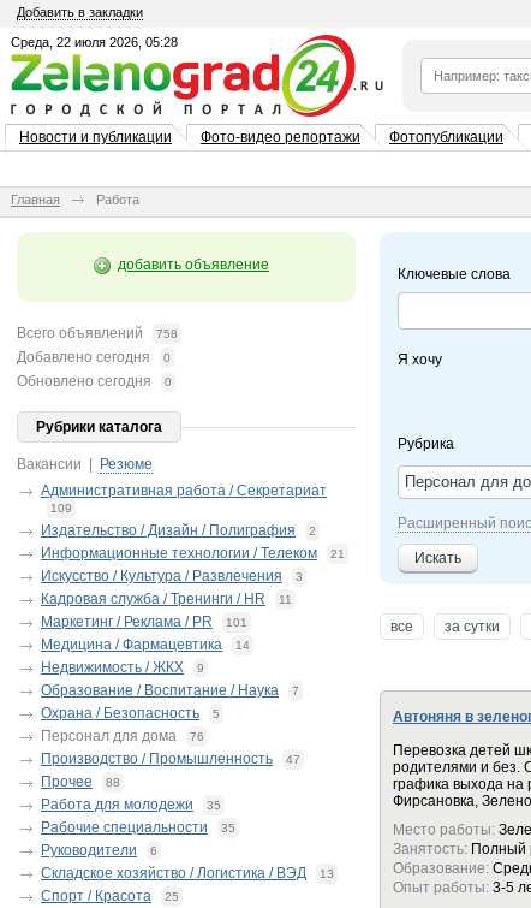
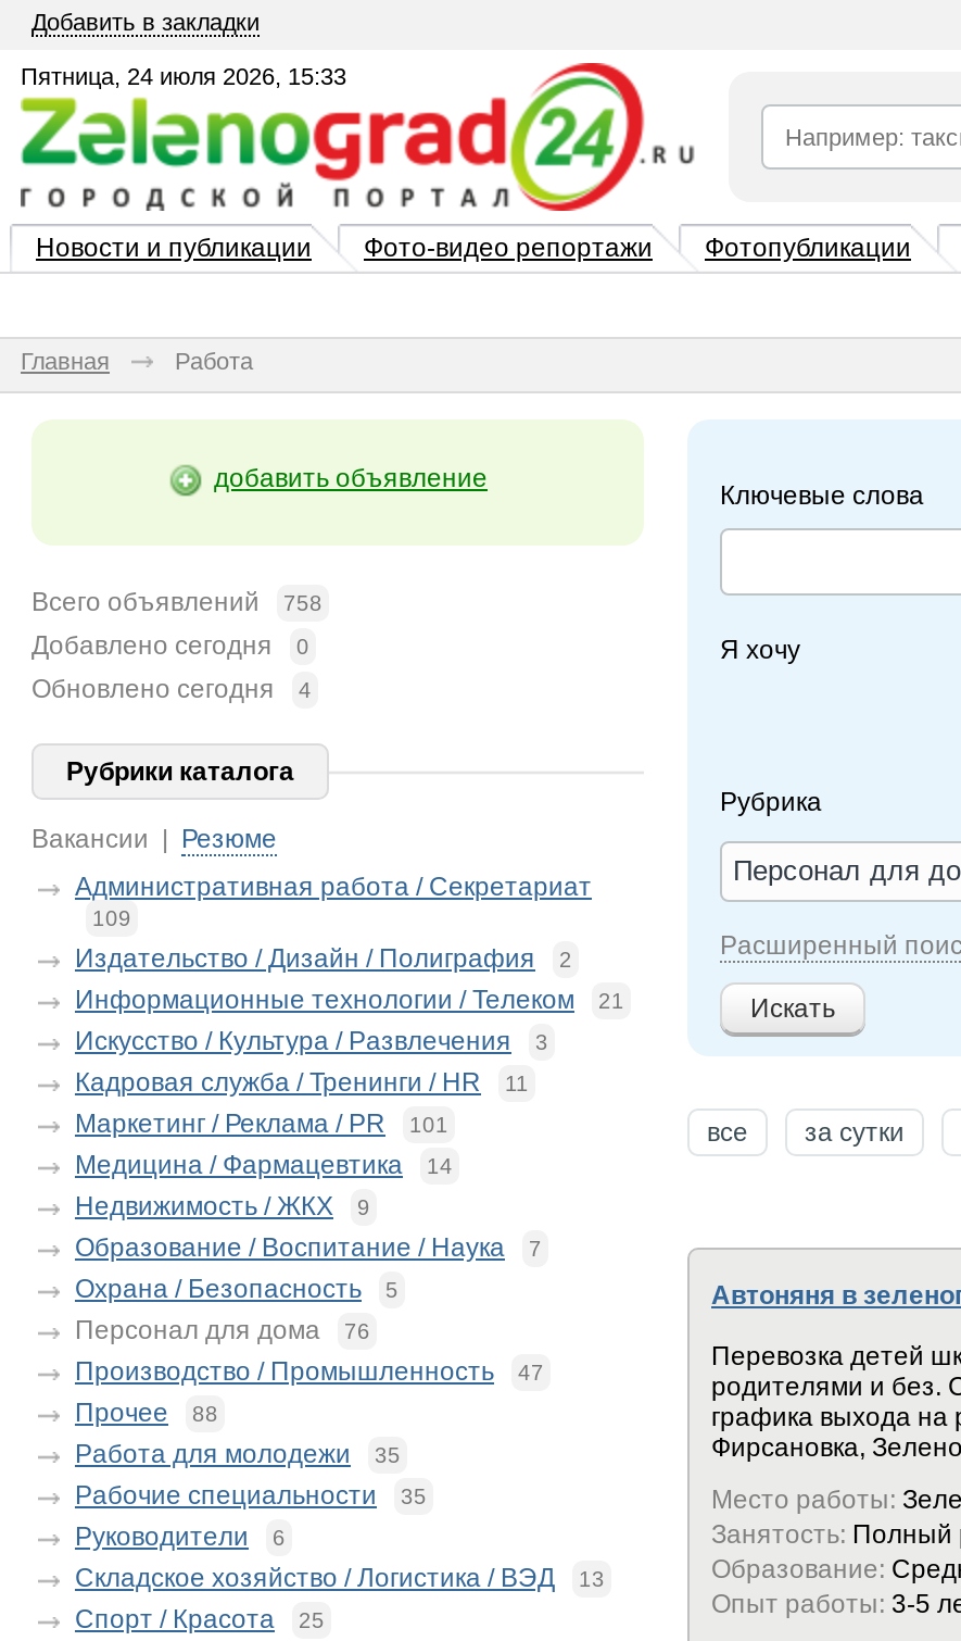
- Среда, 22 июля 2026, 05:28
+ Пятница, 24 июля 2026, 15:33

- Обновлено сегодня 0
+ Обновлено сегодня 4
